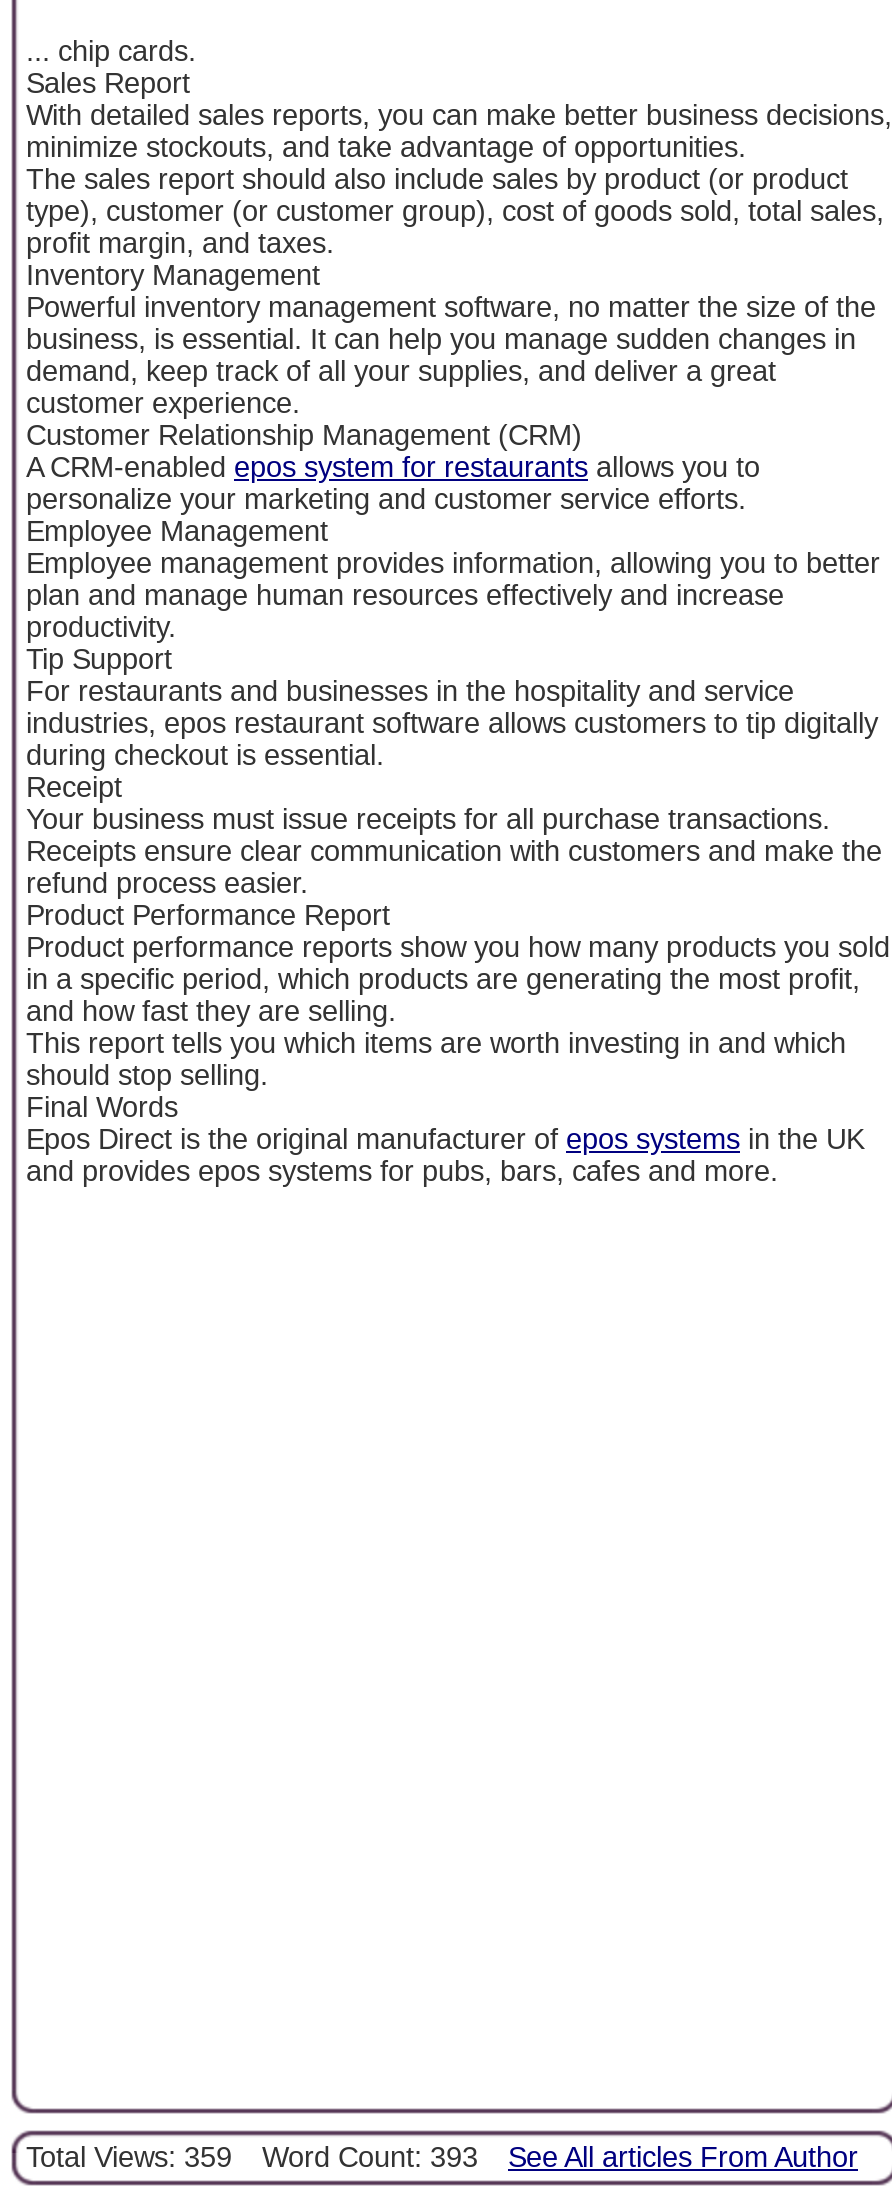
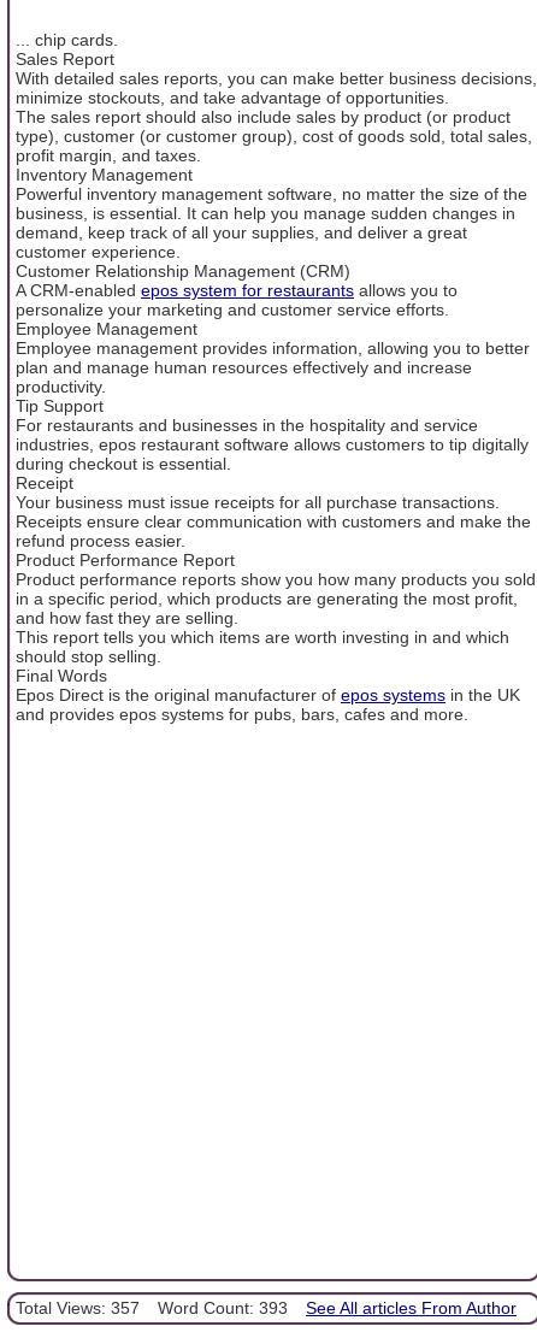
- Total Views: 359 Word Count: 393 See All articles From Author
+ Total Views: 357 Word Count: 393 See All articles From Author
